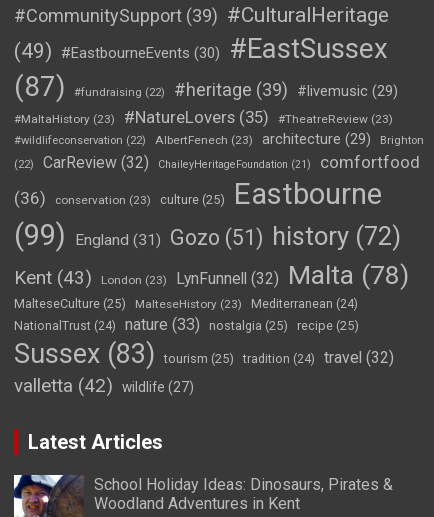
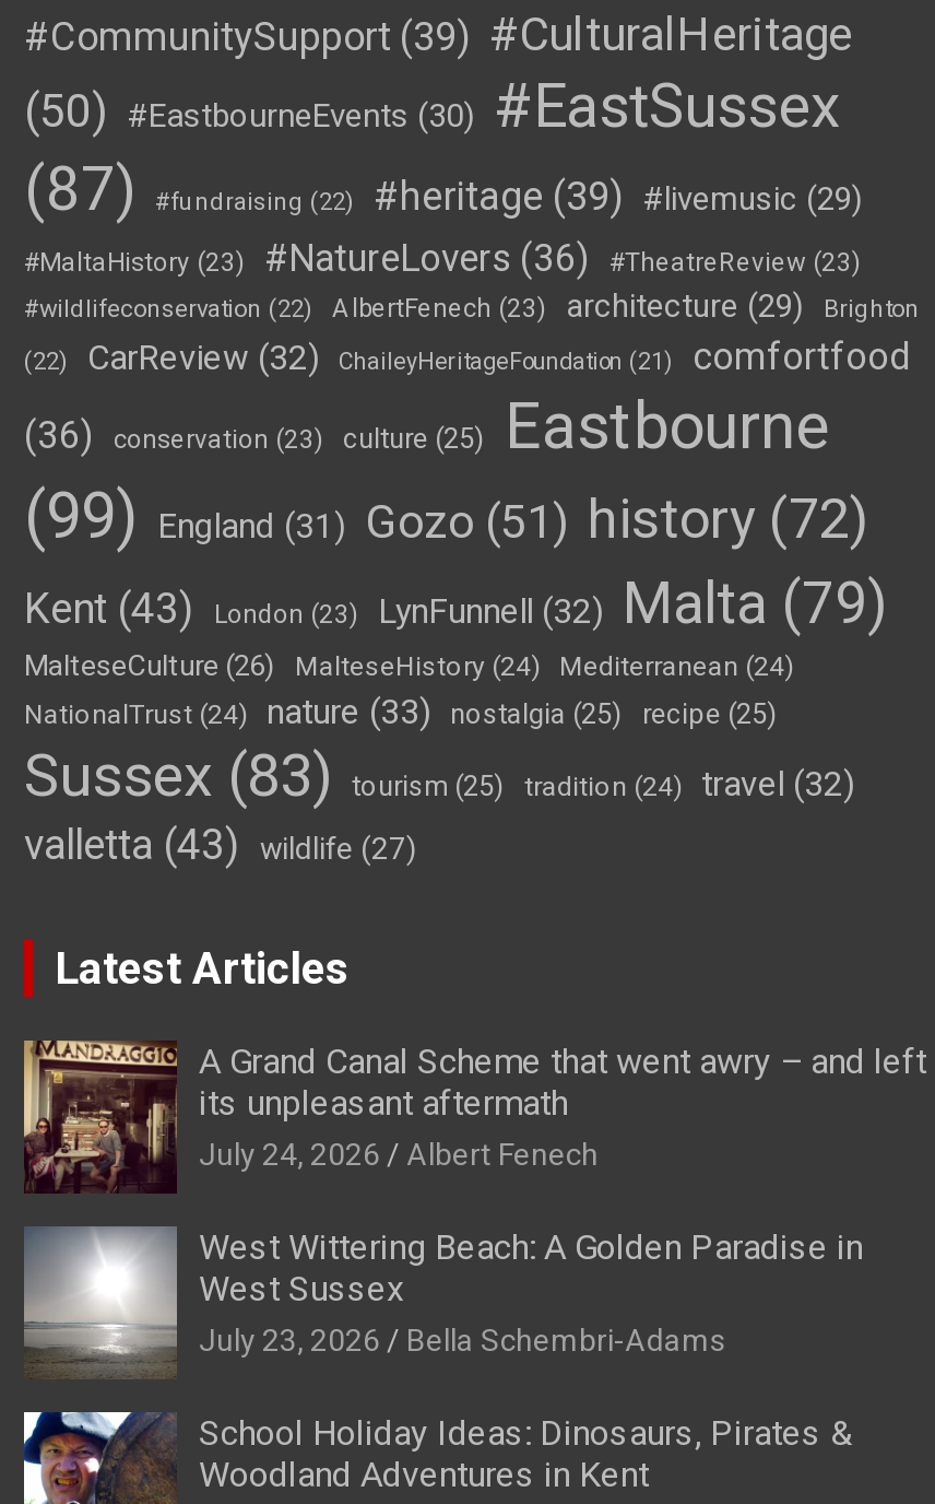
- (49) #EastbourneEvents (30) #EastSussex
+ (50) #EastbourneEvents (30) #EastSussex

- #NatureLovers (35)
+ #NatureLovers (36)

- LynFunnell (32) Malta (78)
+ LynFunnell (32) Malta (79)

- MalteseCulture (25)
+ MalteseCulture (26)

- MalteseHistory (23)
+ MalteseHistory (24)

- valletta (42) wildlife (27)
+ valletta (43) wildlife (27)

+ [image]
+ A Grand Canal Scheme that went awry – and left
+ its unpleasant aftermath
+ July 24, 2026
+ Albert Fenech
+ West Wittering Beach: A Golden Paradise in
+ West Sussex
+ July 23, 2026
+ Bella Schembri-Adams

+ [image]
